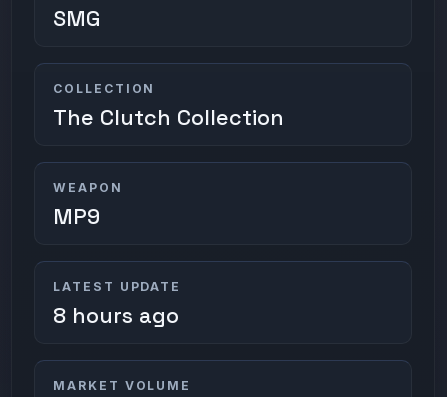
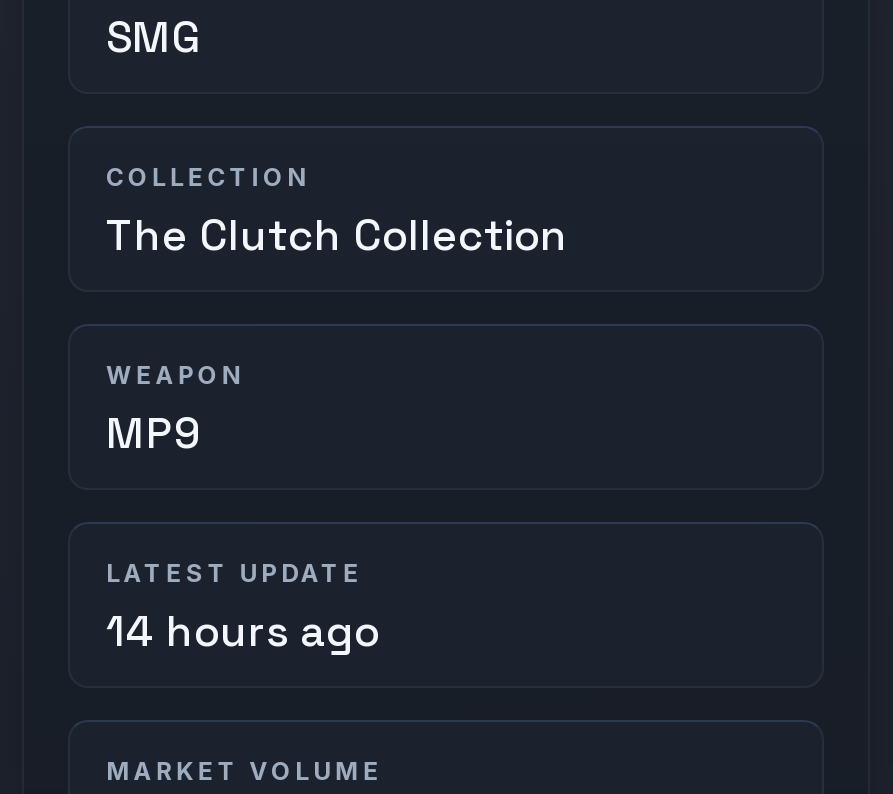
- 8 hours ago
+ 14 hours ago
